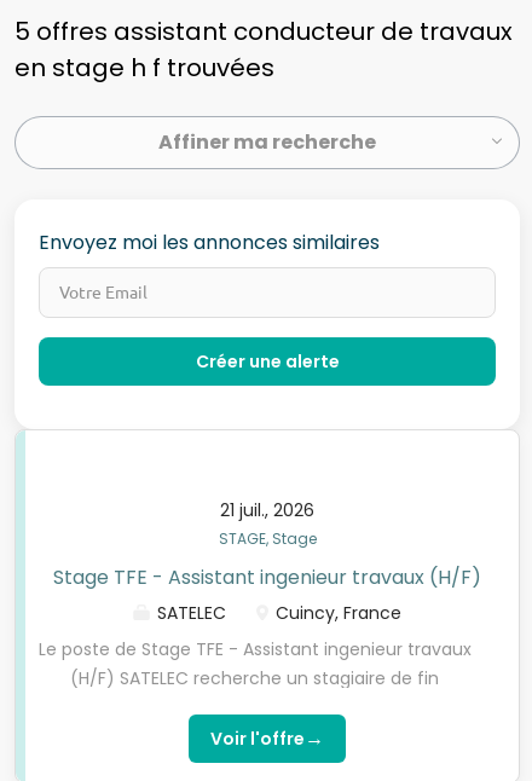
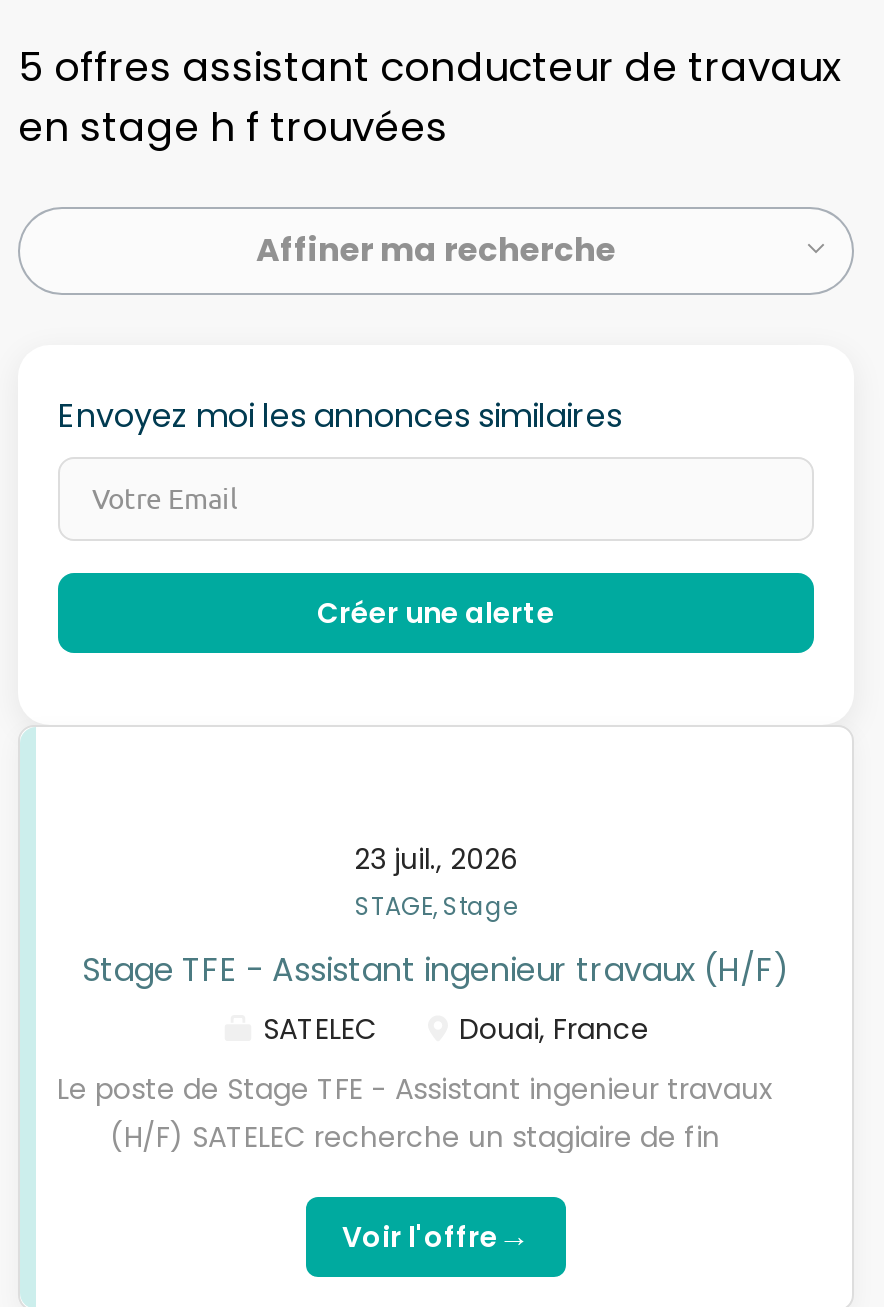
- 21 juil., 2026
+ 23 juil., 2026

- Cuincy, France
+ Douai, France
